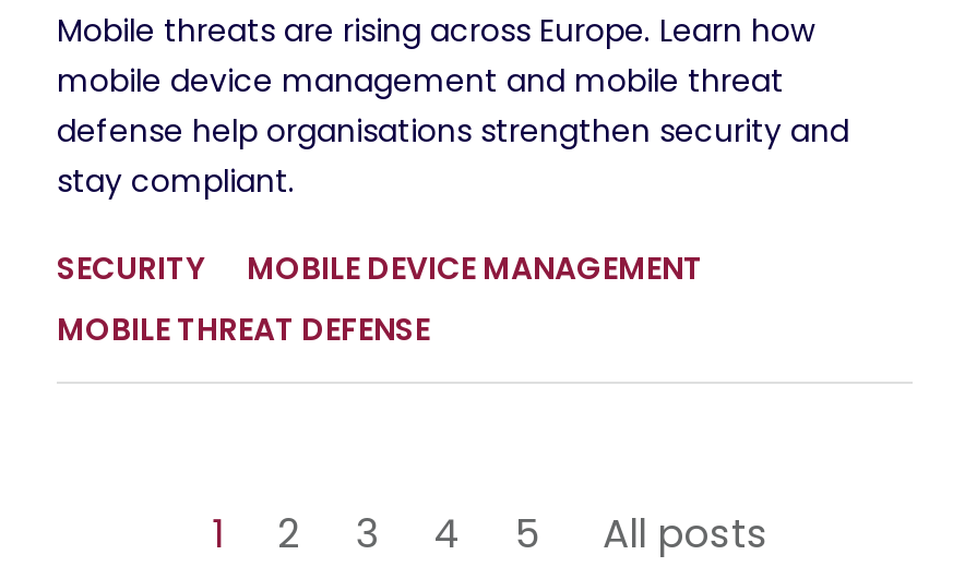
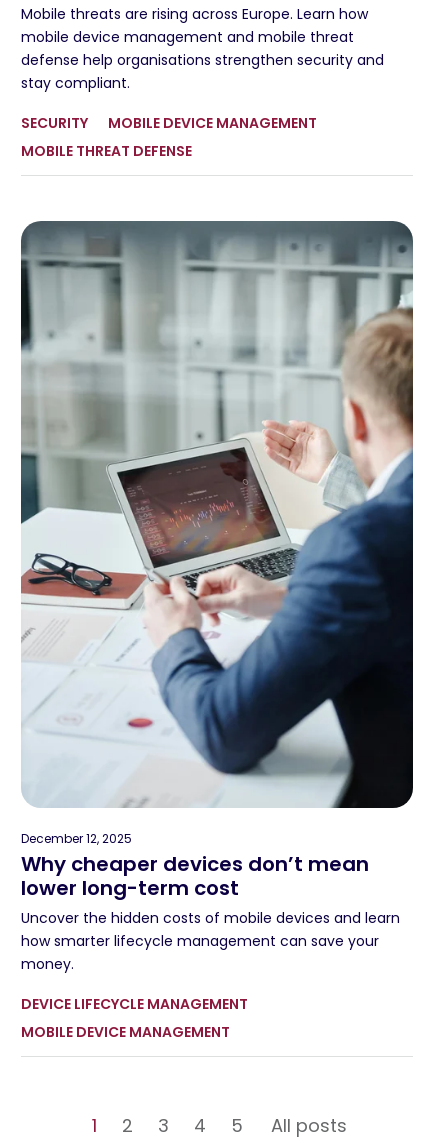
+ [image]
+ December 12, 2025
+ Why cheaper devices don’t mean
+ lower long-term cost
+ Uncover the hidden costs of mobile devices and learn
+ how smarter lifecycle management can save your
+ money.
+ DEVICE LIFECYCLE MANAGEMENT
+ MOBILE DEVICE MANAGEMENT
